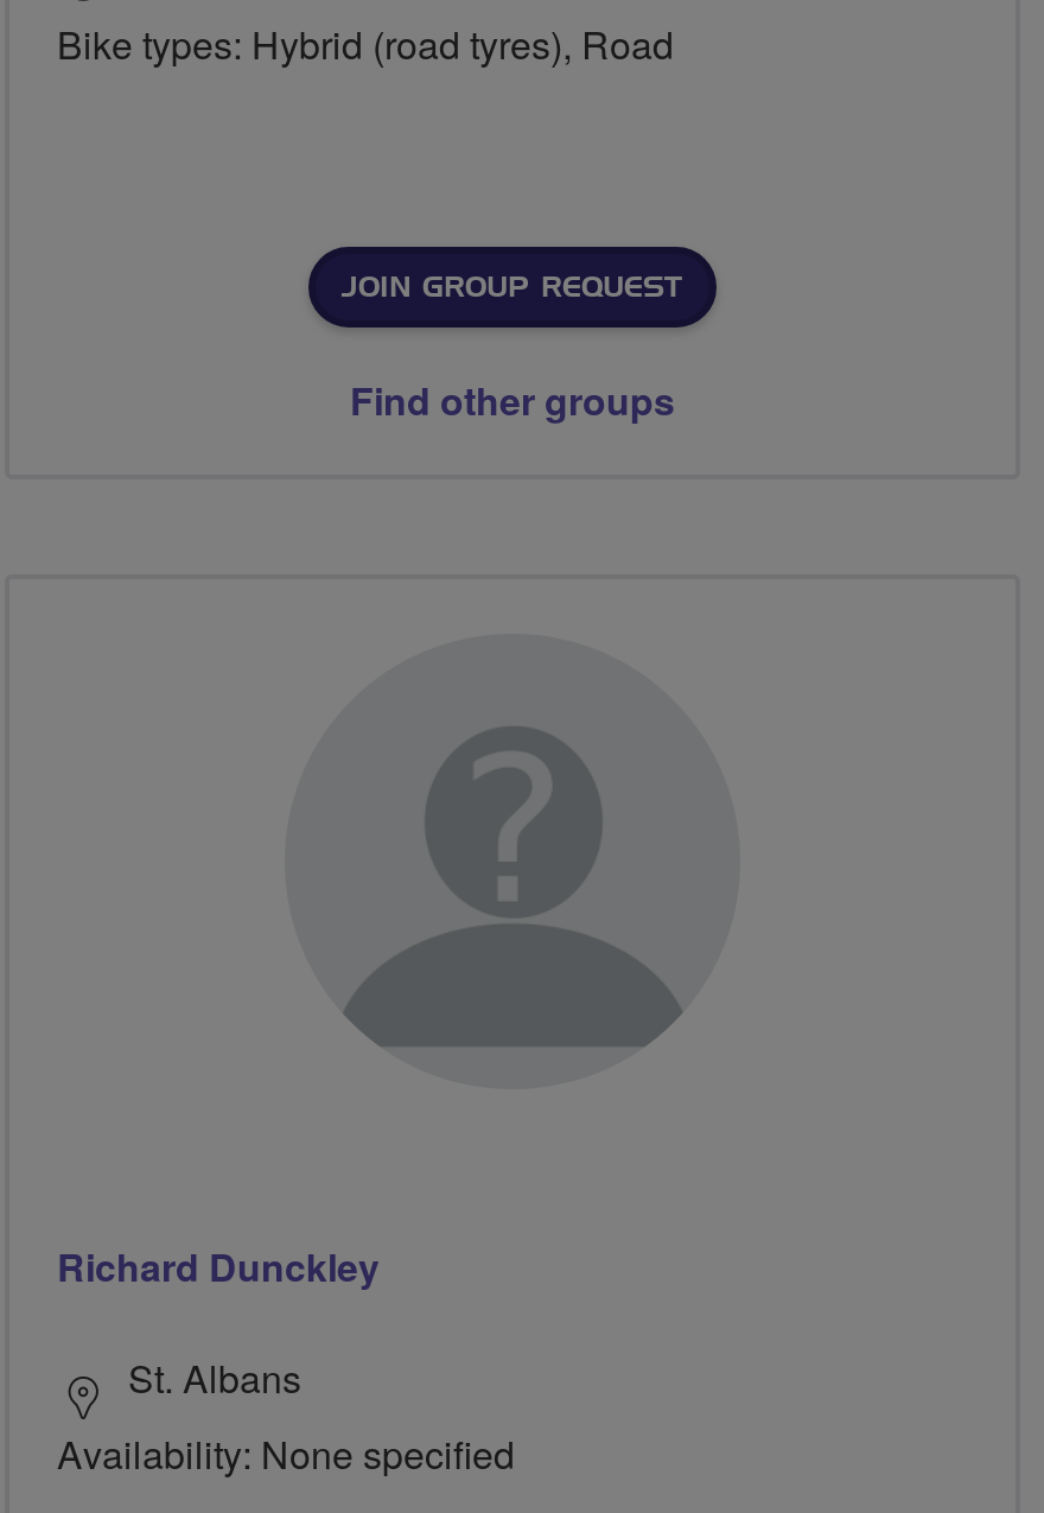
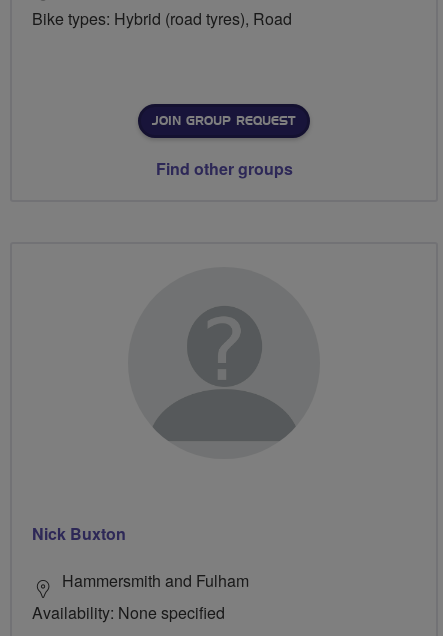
- Richard Dunckley
+ Nick Buxton

- St. Albans
+ Hammersmith and Fulham
